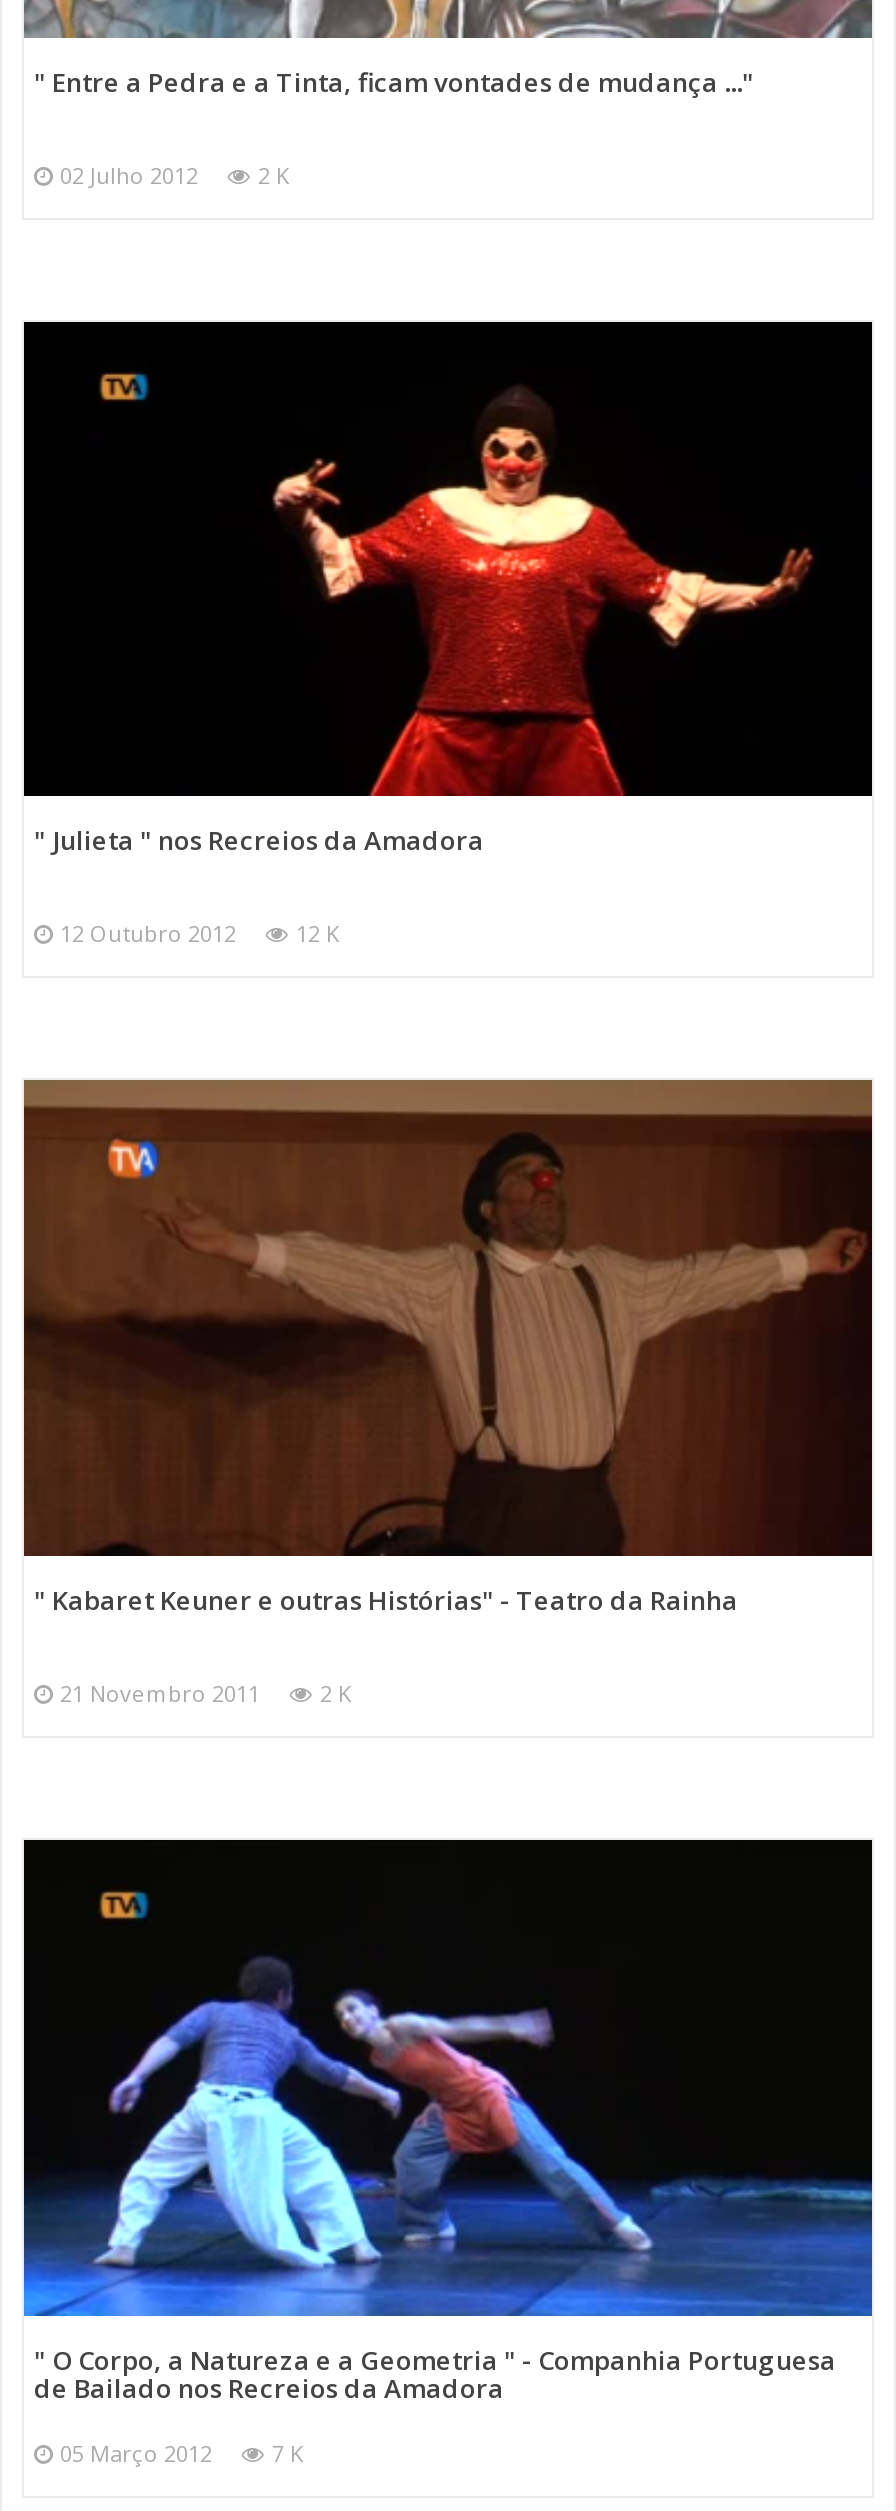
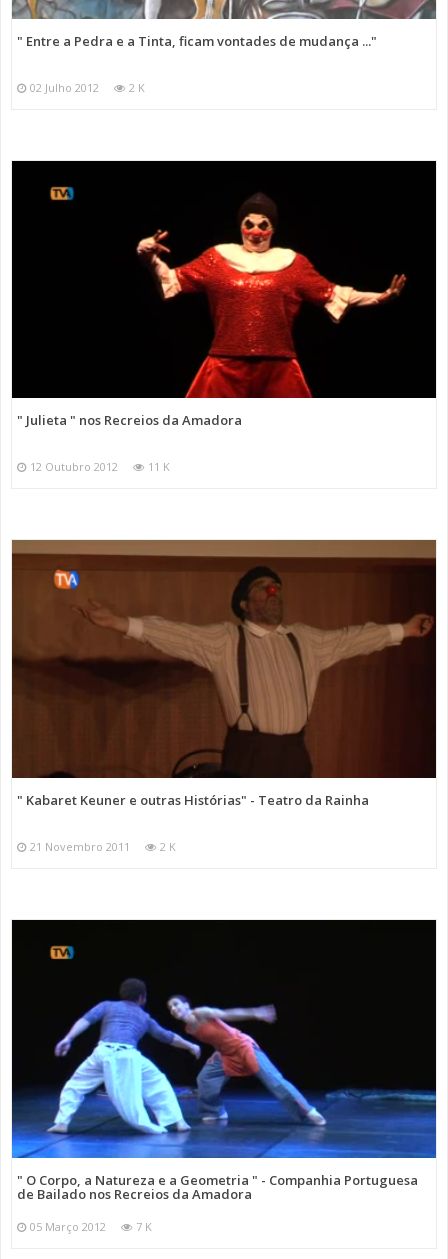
- 12 Outubro 2012 12 K
+ 12 Outubro 2012 11 K
